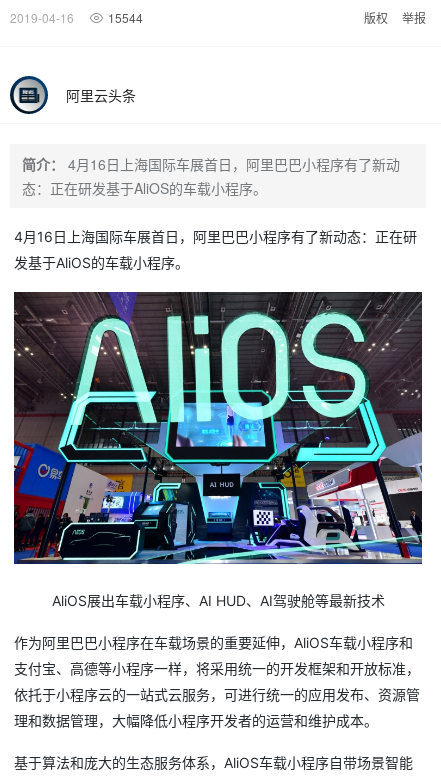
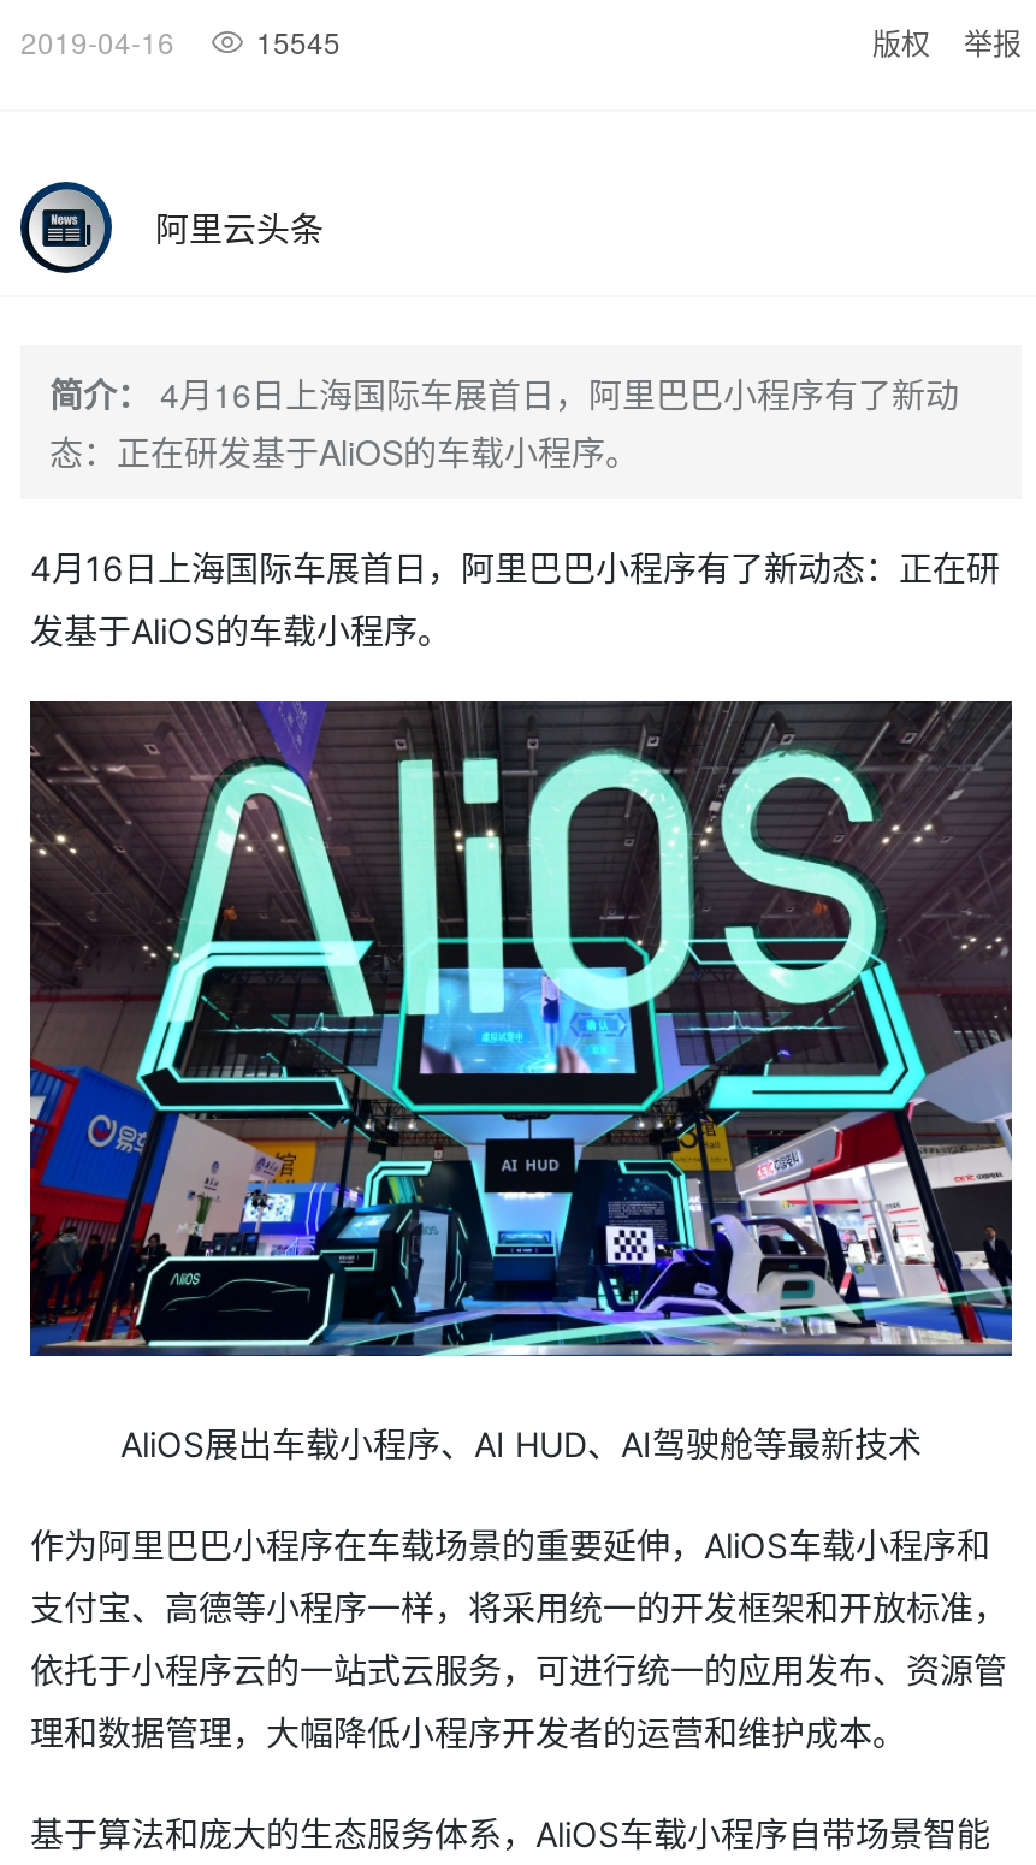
- 2019-04-16 15544
+ 2019-04-16 15545
